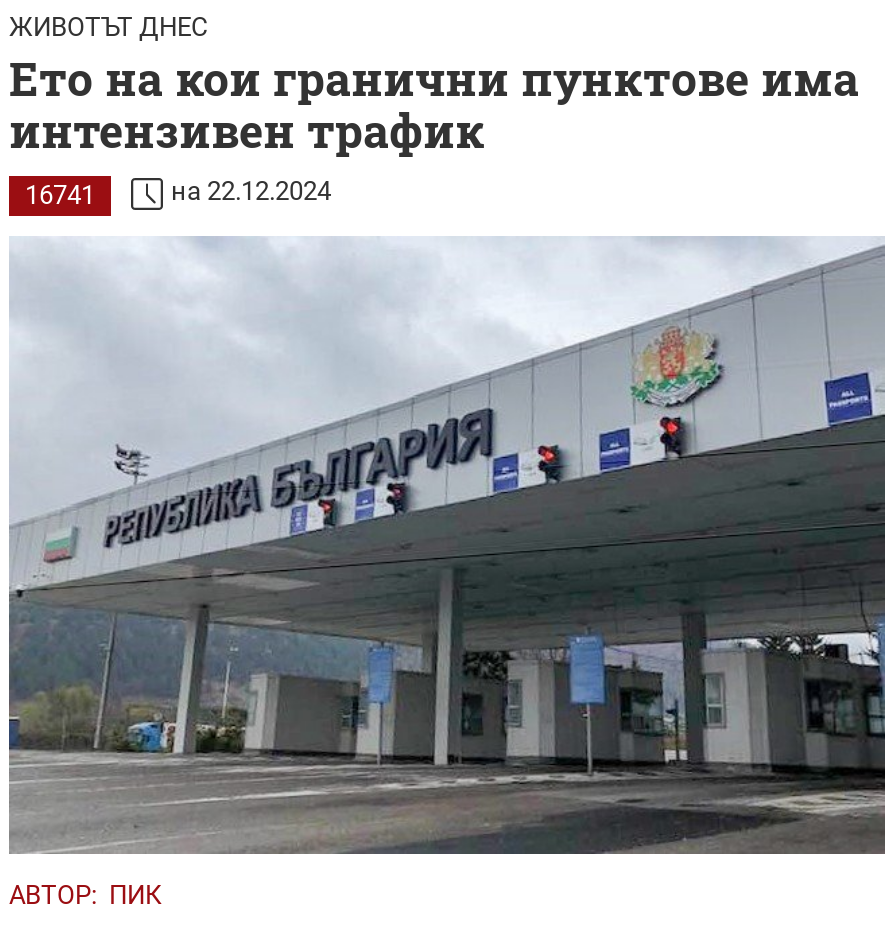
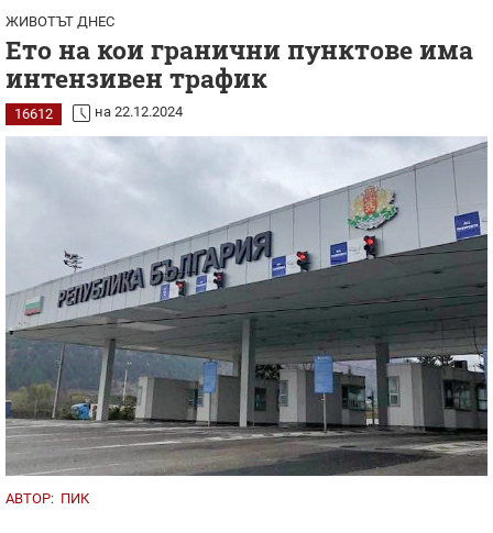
- 16741
+ 16612
